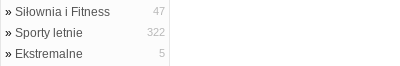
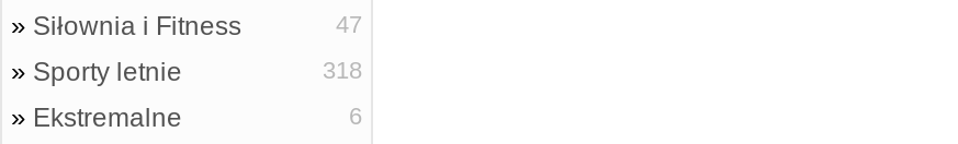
- 322
+ 318

- 5
+ 6
